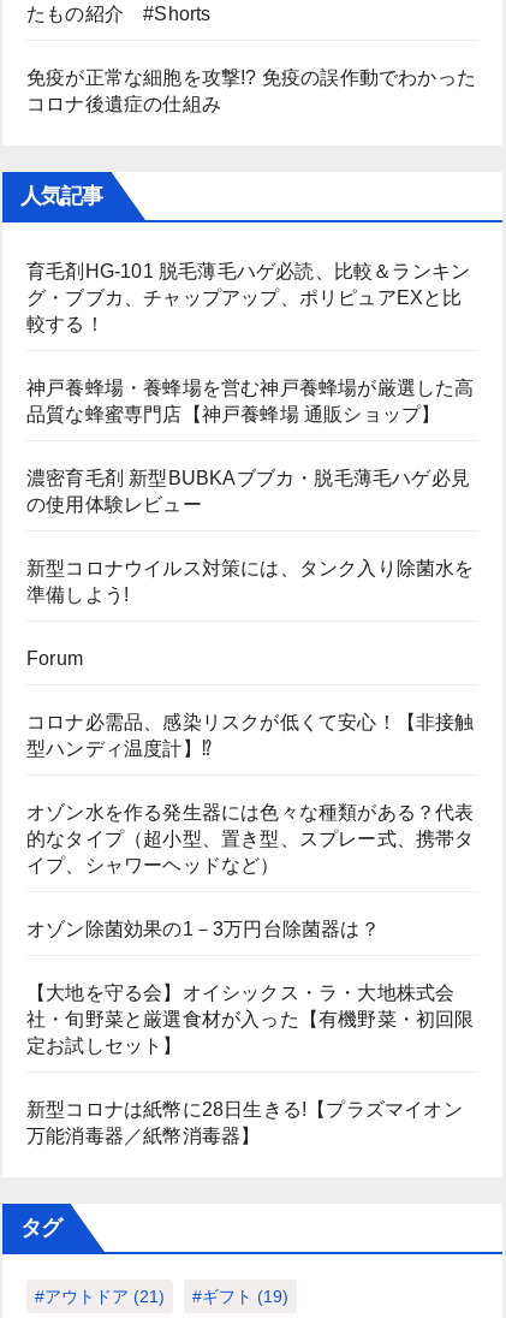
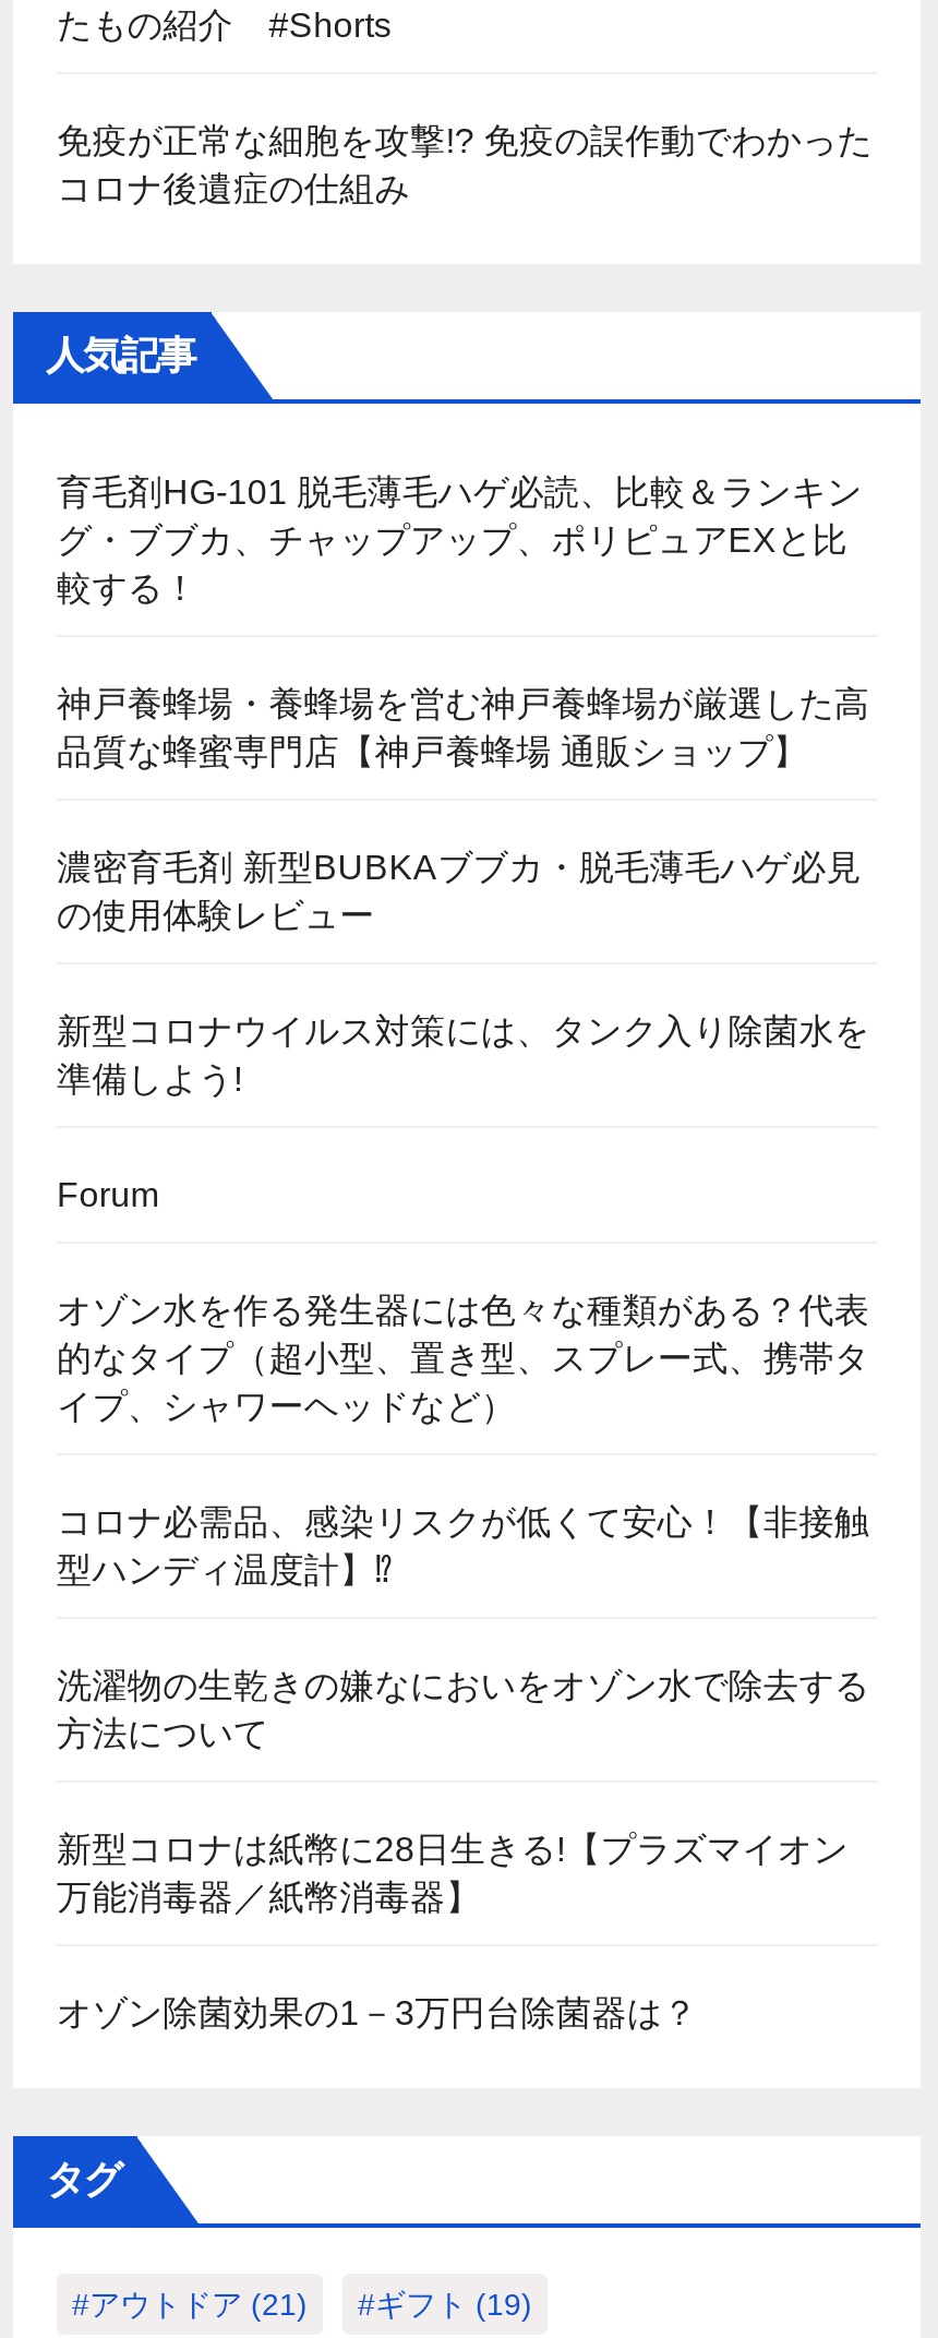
moved down: コロナ必需品、感染リスクが低くて安心！【非接触 | 型ハンディ温度計】⁉

moved up: オゾン水を作る発生器には色々な種類がある？代表 | 的なタイプ（超小型、置き型、スプレー式、携帯タ | イプ、シャワーヘッドなど）

moved down: オゾン除菌効果の1－3万円台除菌器は？

- 【大地を守る会】オイシックス・ラ・大地株式会
- 社・旬野菜と厳選食材が入った【有機野菜・初回限
- 定お試しセット】
+ 洗濯物の生乾きの嫌なにおいをオゾン水で除去する
+ 方法について

moved up: 新型コロナは紙幣に28日生きる!【プラズマイオン | 万能消毒器／紙幣消毒器】
